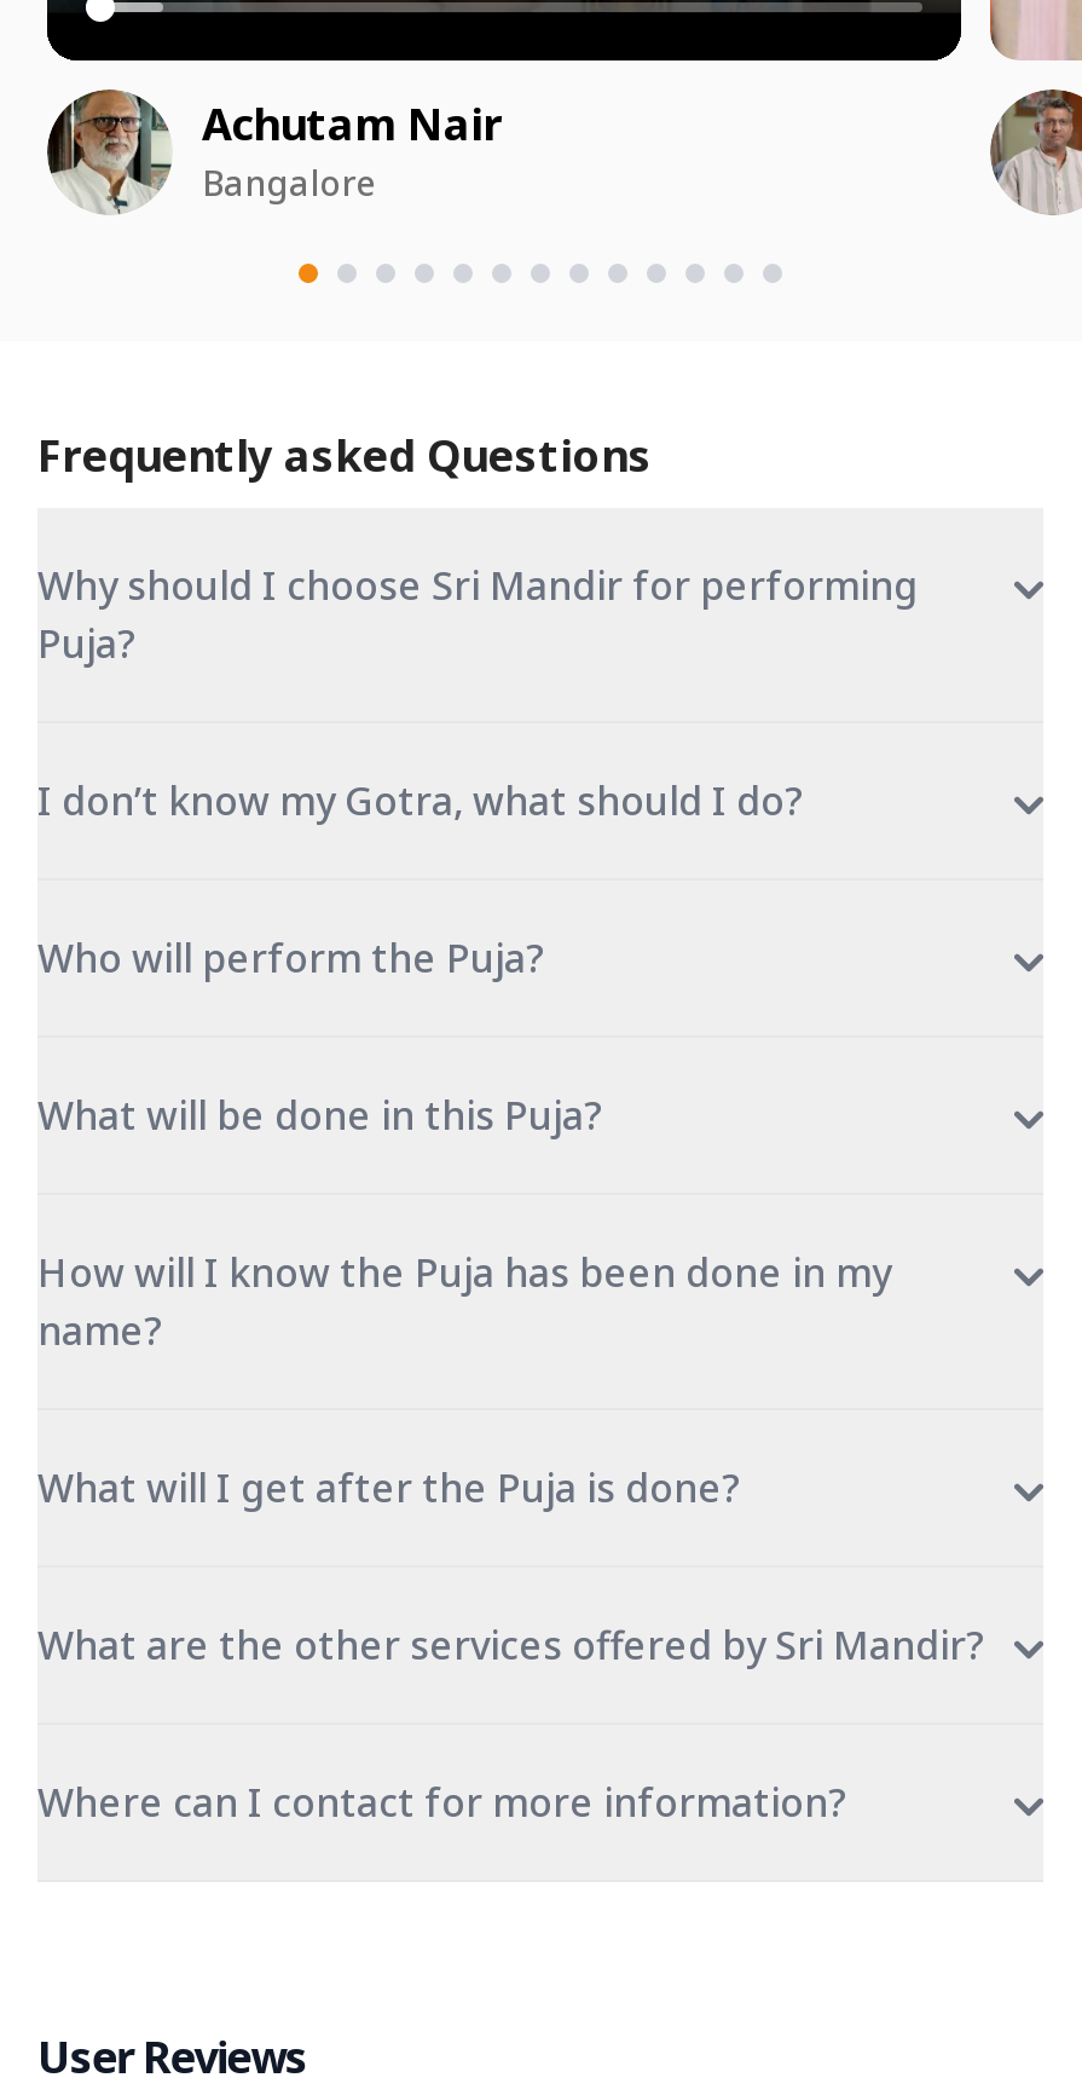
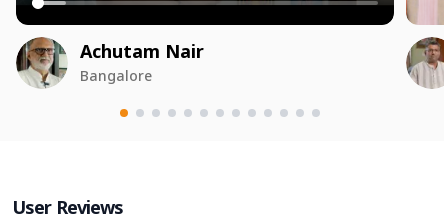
- Frequently asked Questions
- Why should I choose Sri Mandir for performing
- Puja?
- I don’t know my Gotra, what should I do?
- Who will perform the Puja?
- What will be done in this Puja?
- How will I know the Puja has been done in my
- name?
- What will I get after the Puja is done?
- What are the other services offered by Sri Mandir?
- Where can I contact for more information?
